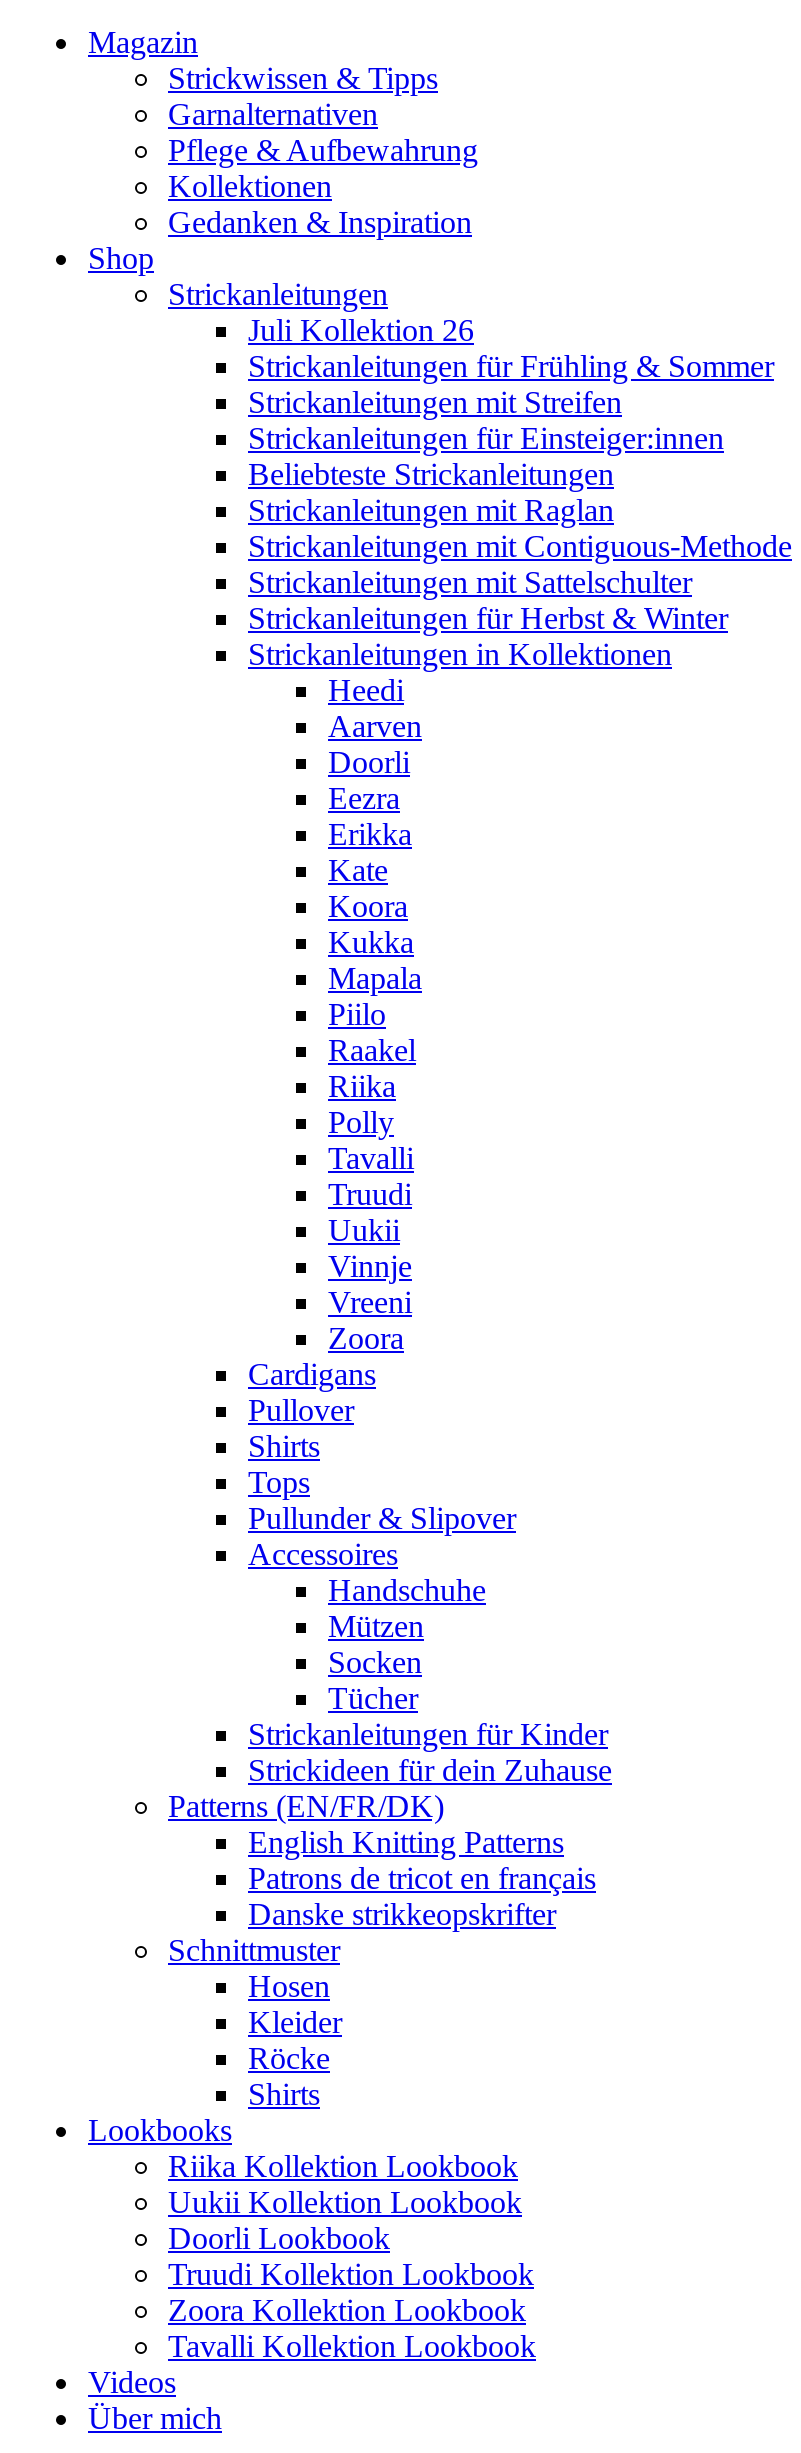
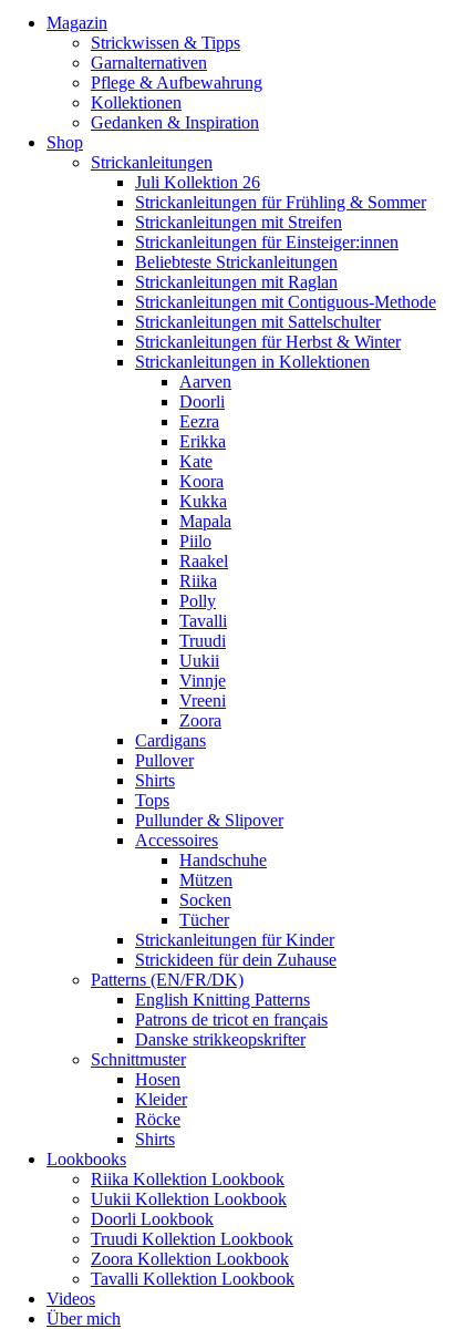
- Heedi
